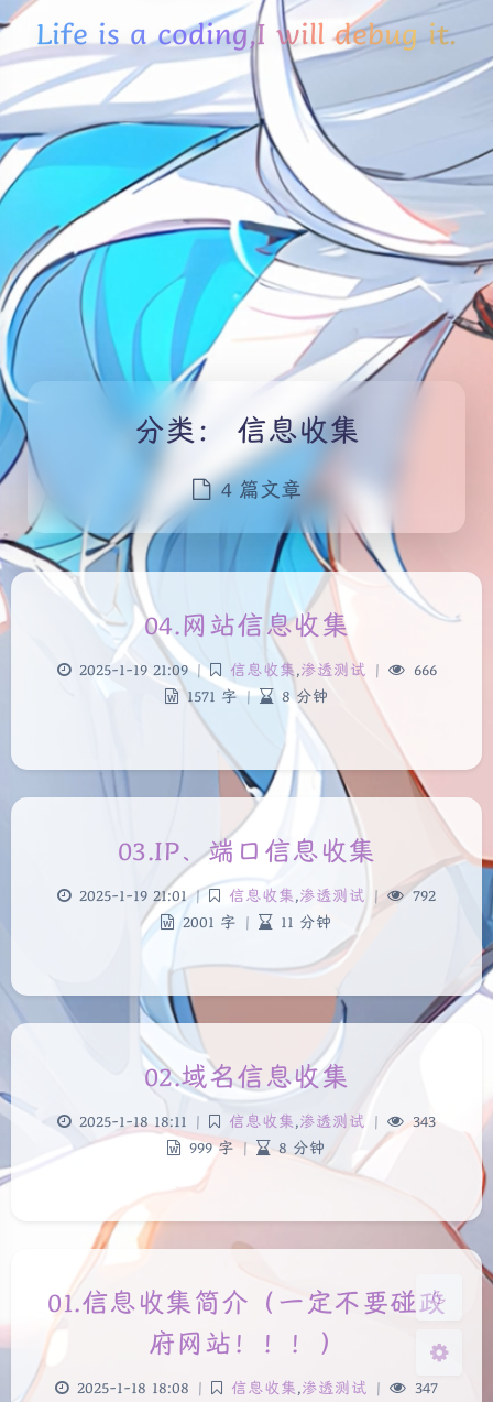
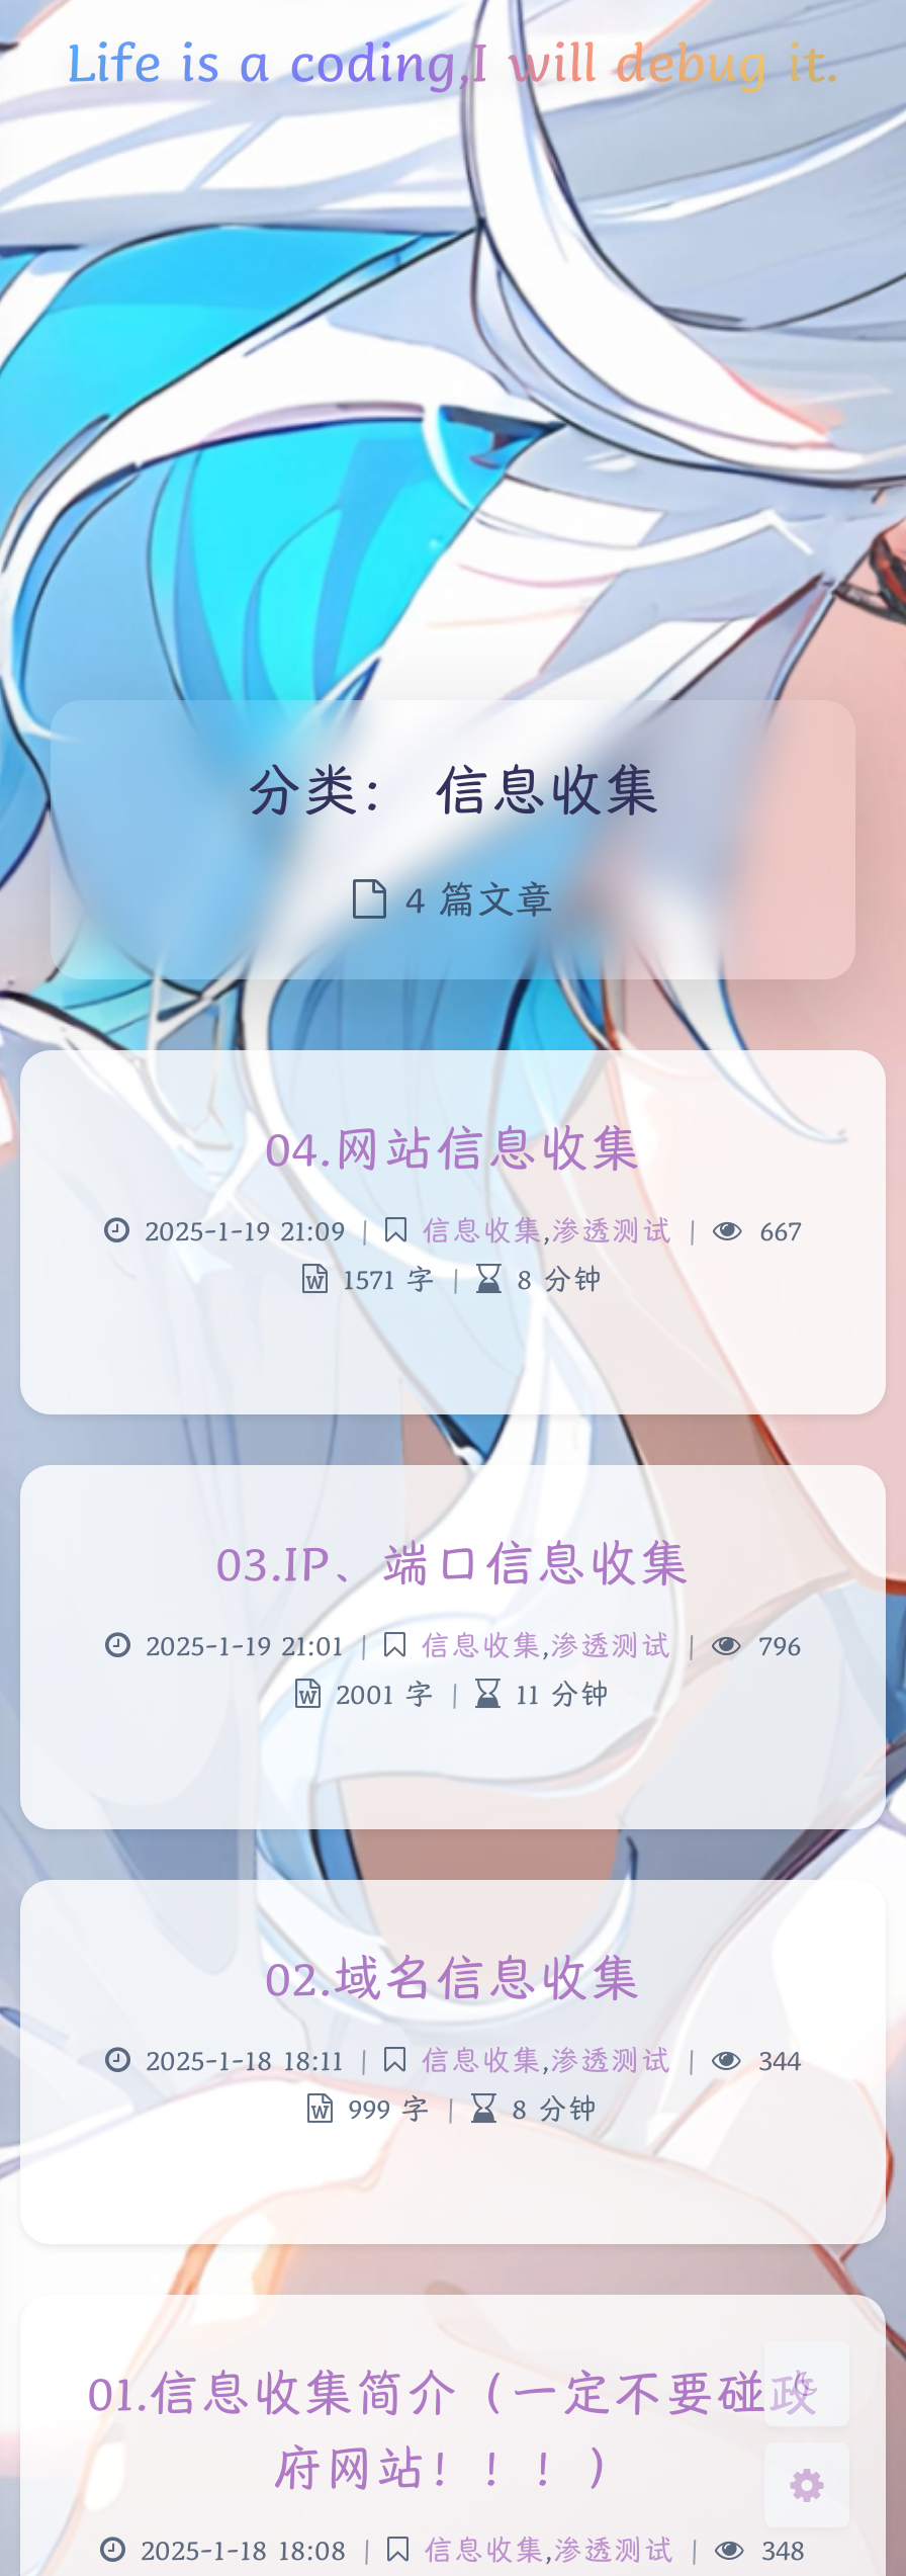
- 666
+ 667

- 792
+ 796

- 343
+ 344

- 347
+ 348
